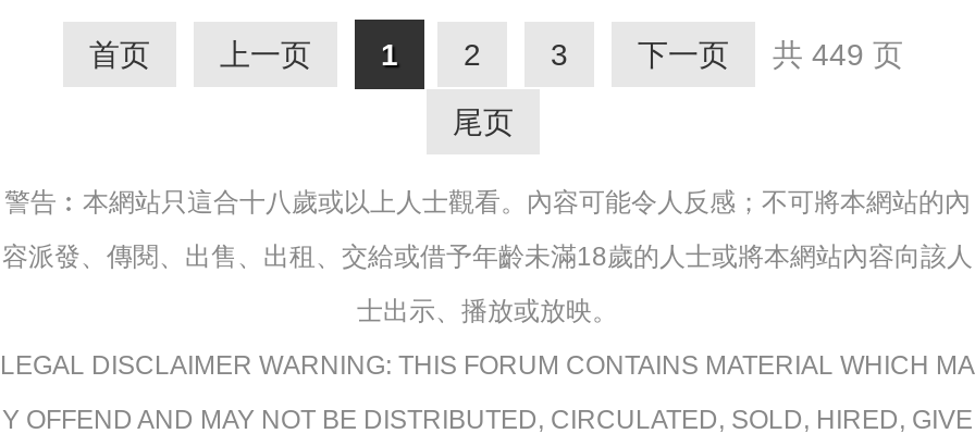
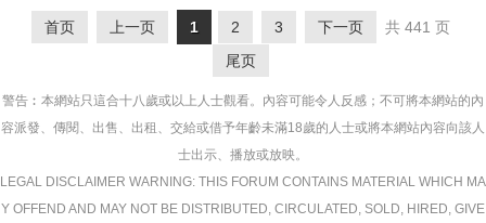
- 首页 上一页 1 2 3 下一页 共 449 页
+ 首页 上一页 1 2 3 下一页 共 441 页
